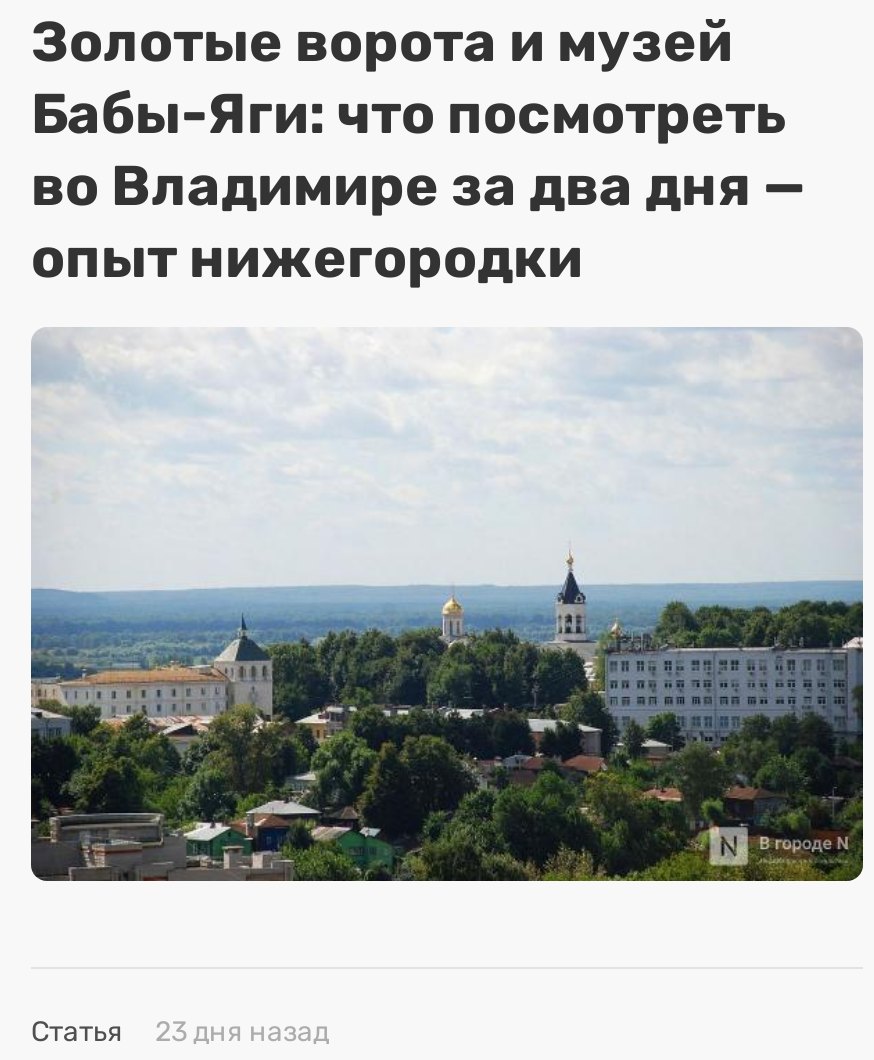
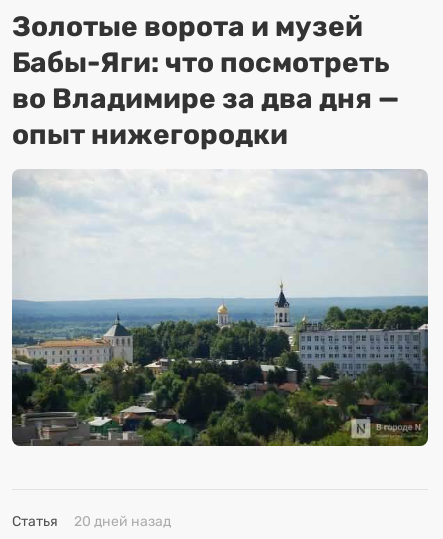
- Статья 23 дня назад
+ Статья 20 дней назад
